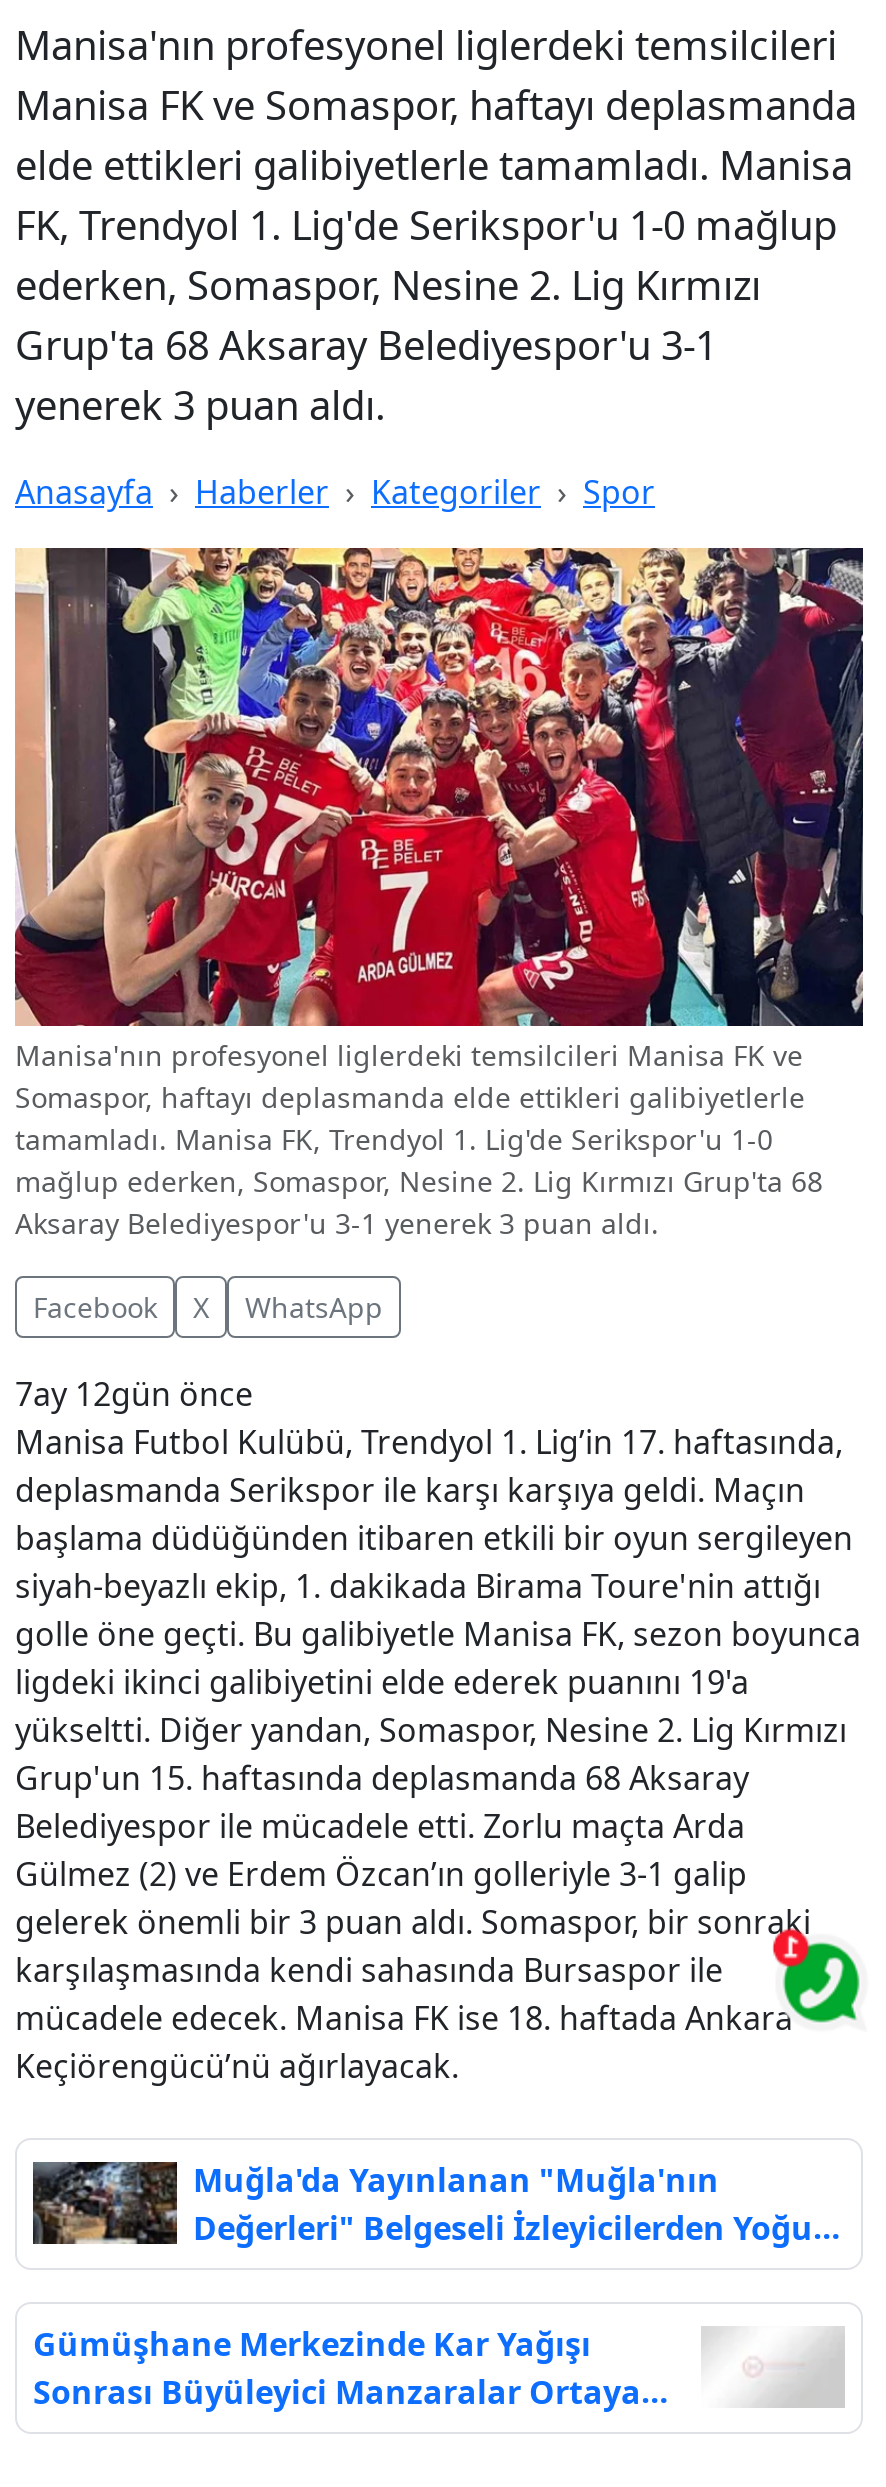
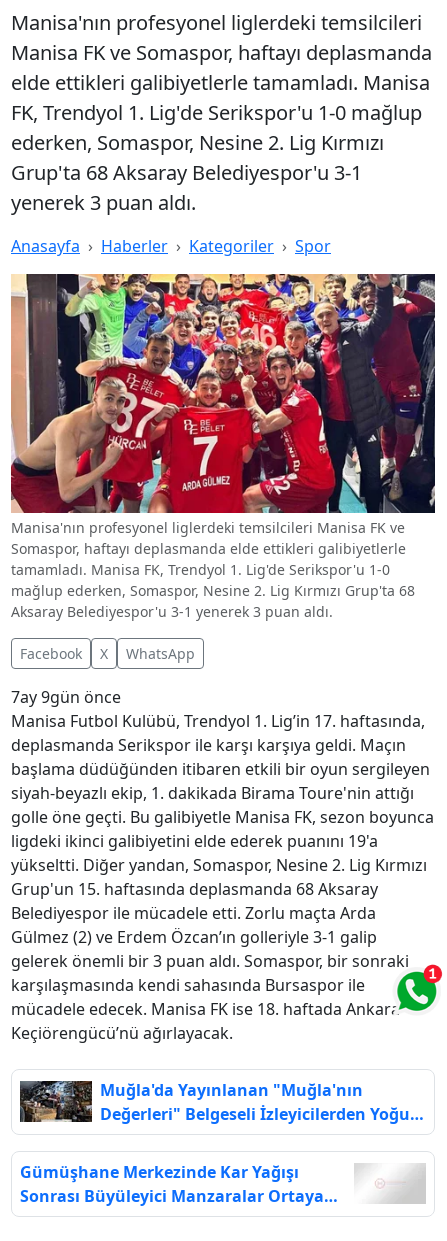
- 7ay 12gün önce
+ 7ay 9gün önce

- [image]
+ [image]
